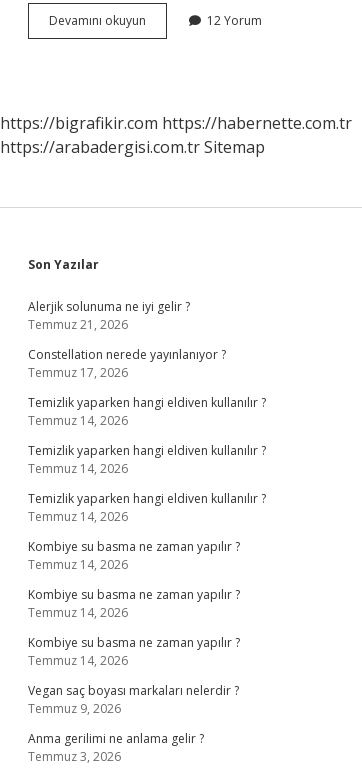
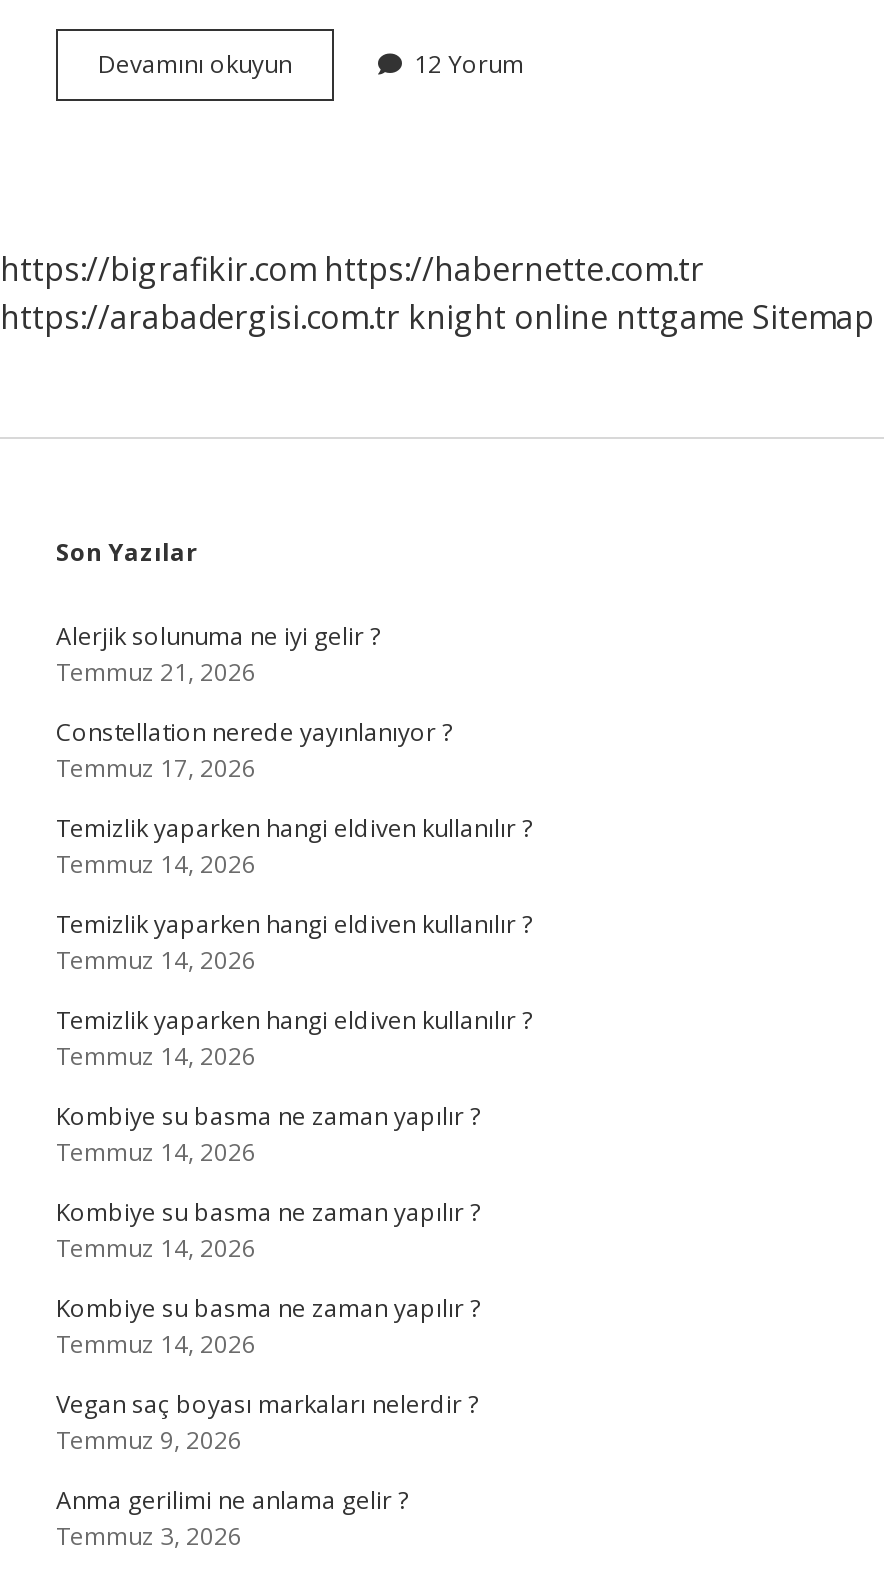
- https://arabadergisi.com.tr Sitemap
+ https://arabadergisi.com.tr knight online nttgame Sitemap
